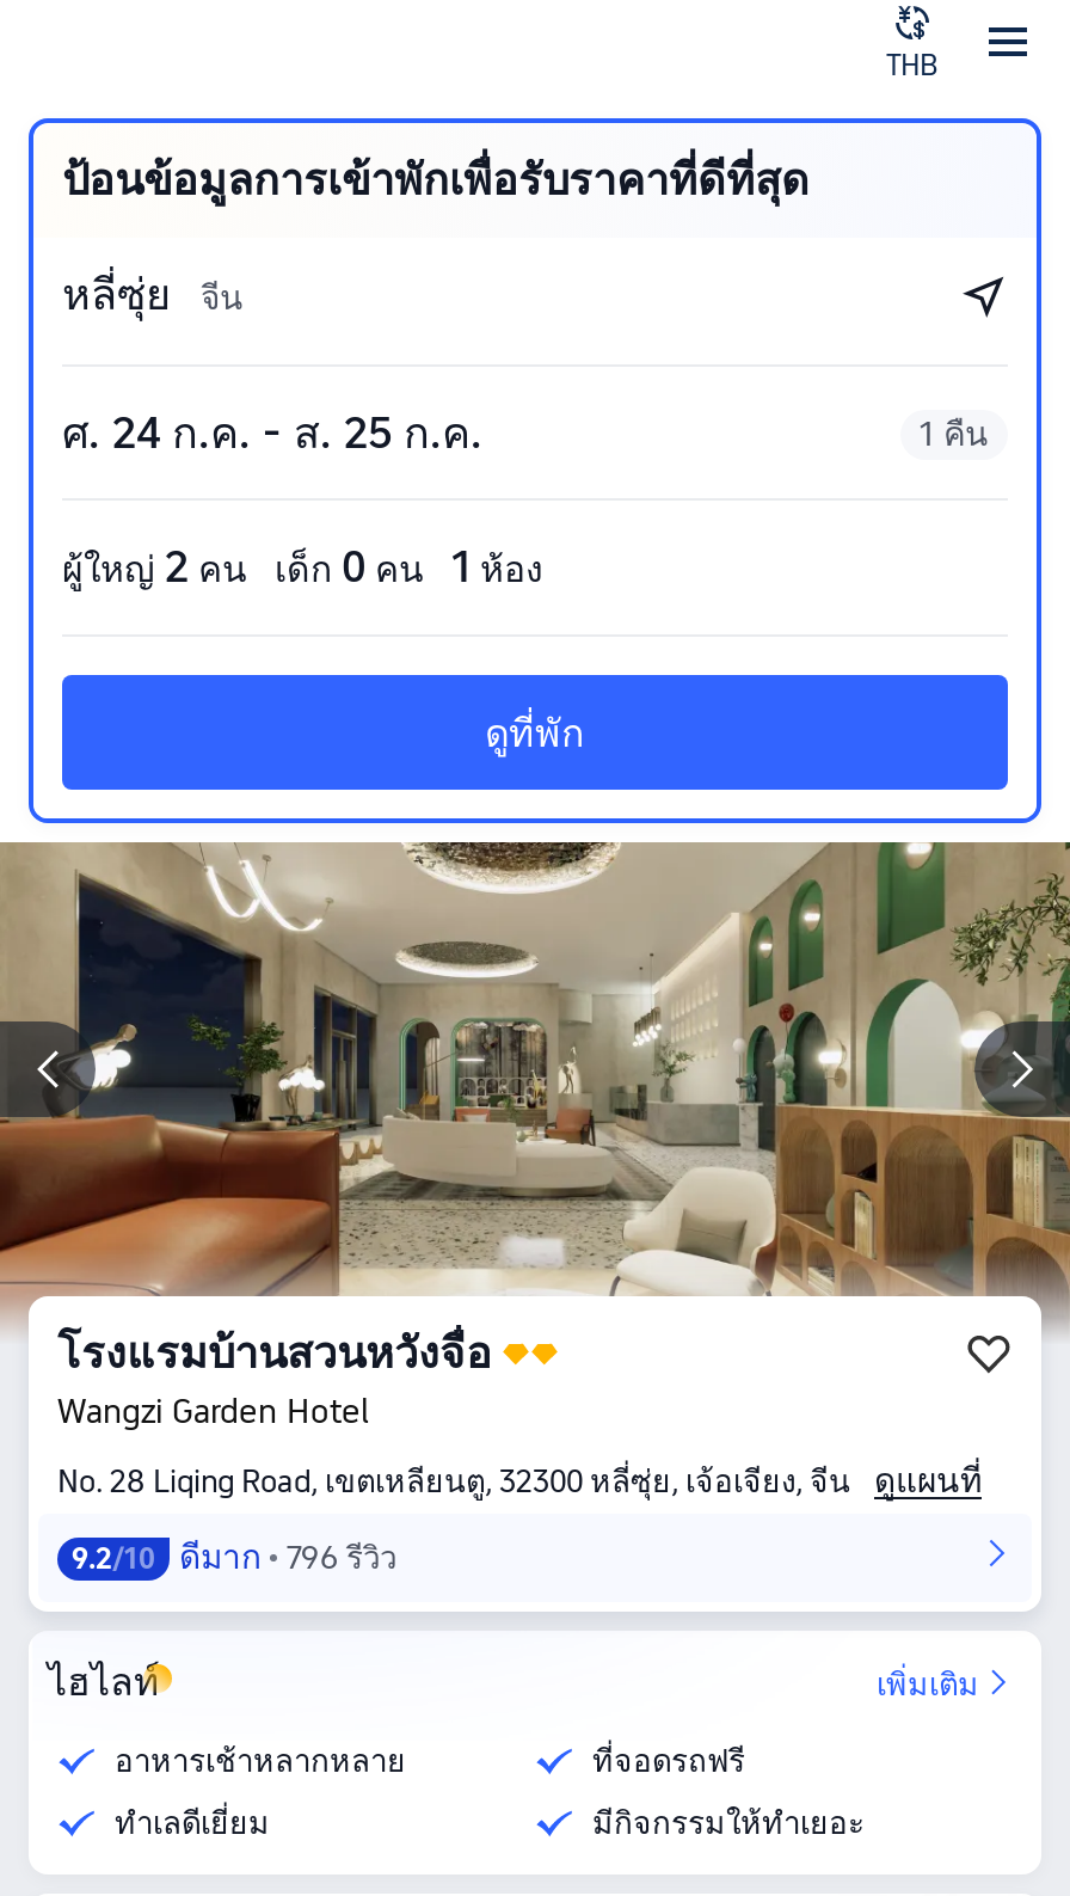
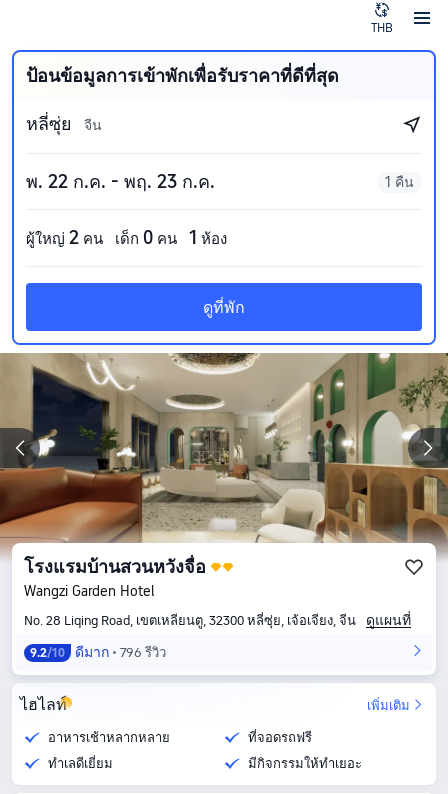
- ศ. 24 ก.ค. - ส. 25 ก.ค.
+ พ. 22 ก.ค. - พฤ. 23 ก.ค.
